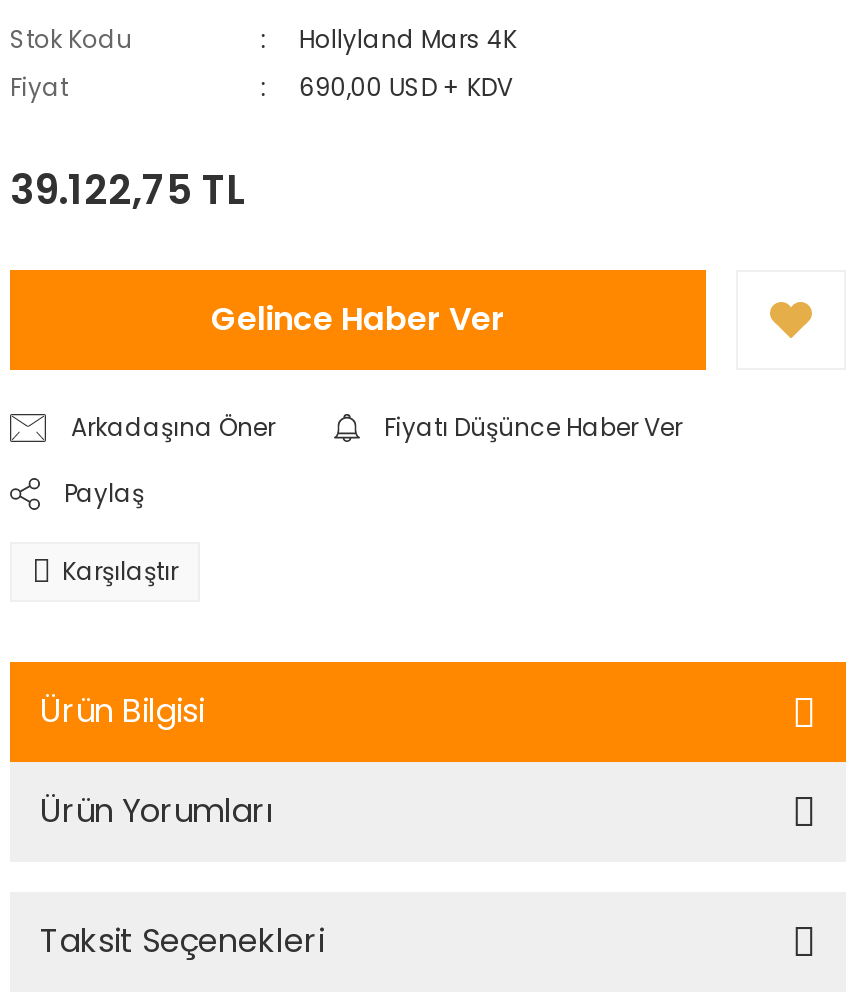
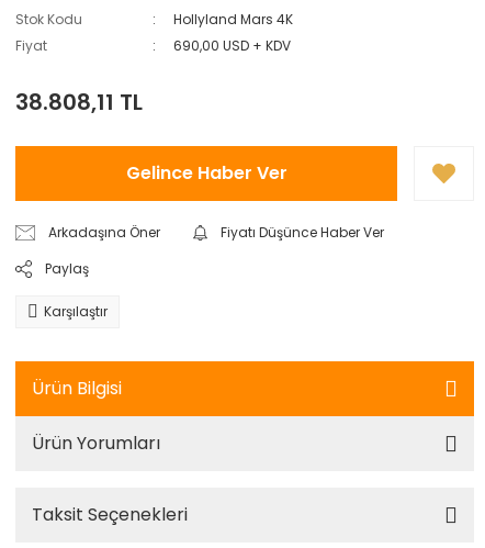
- 39.122,75 TL
+ 38.808,11 TL
